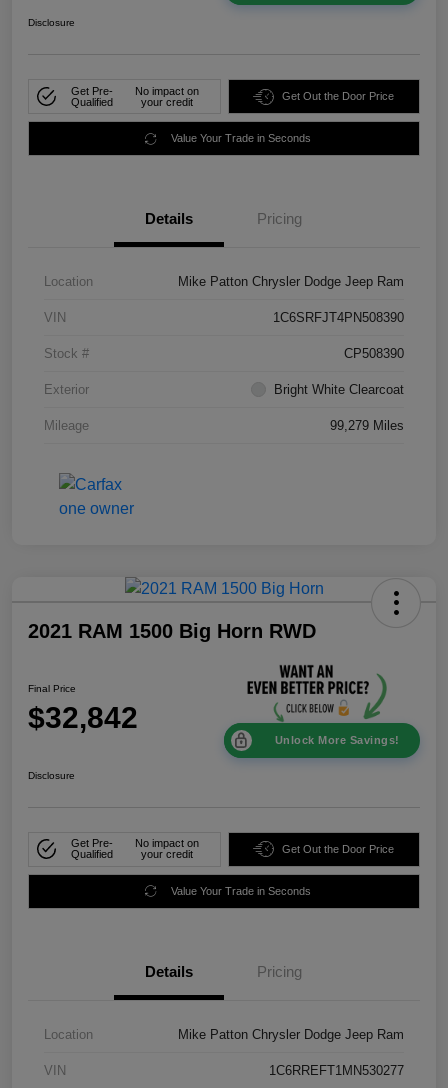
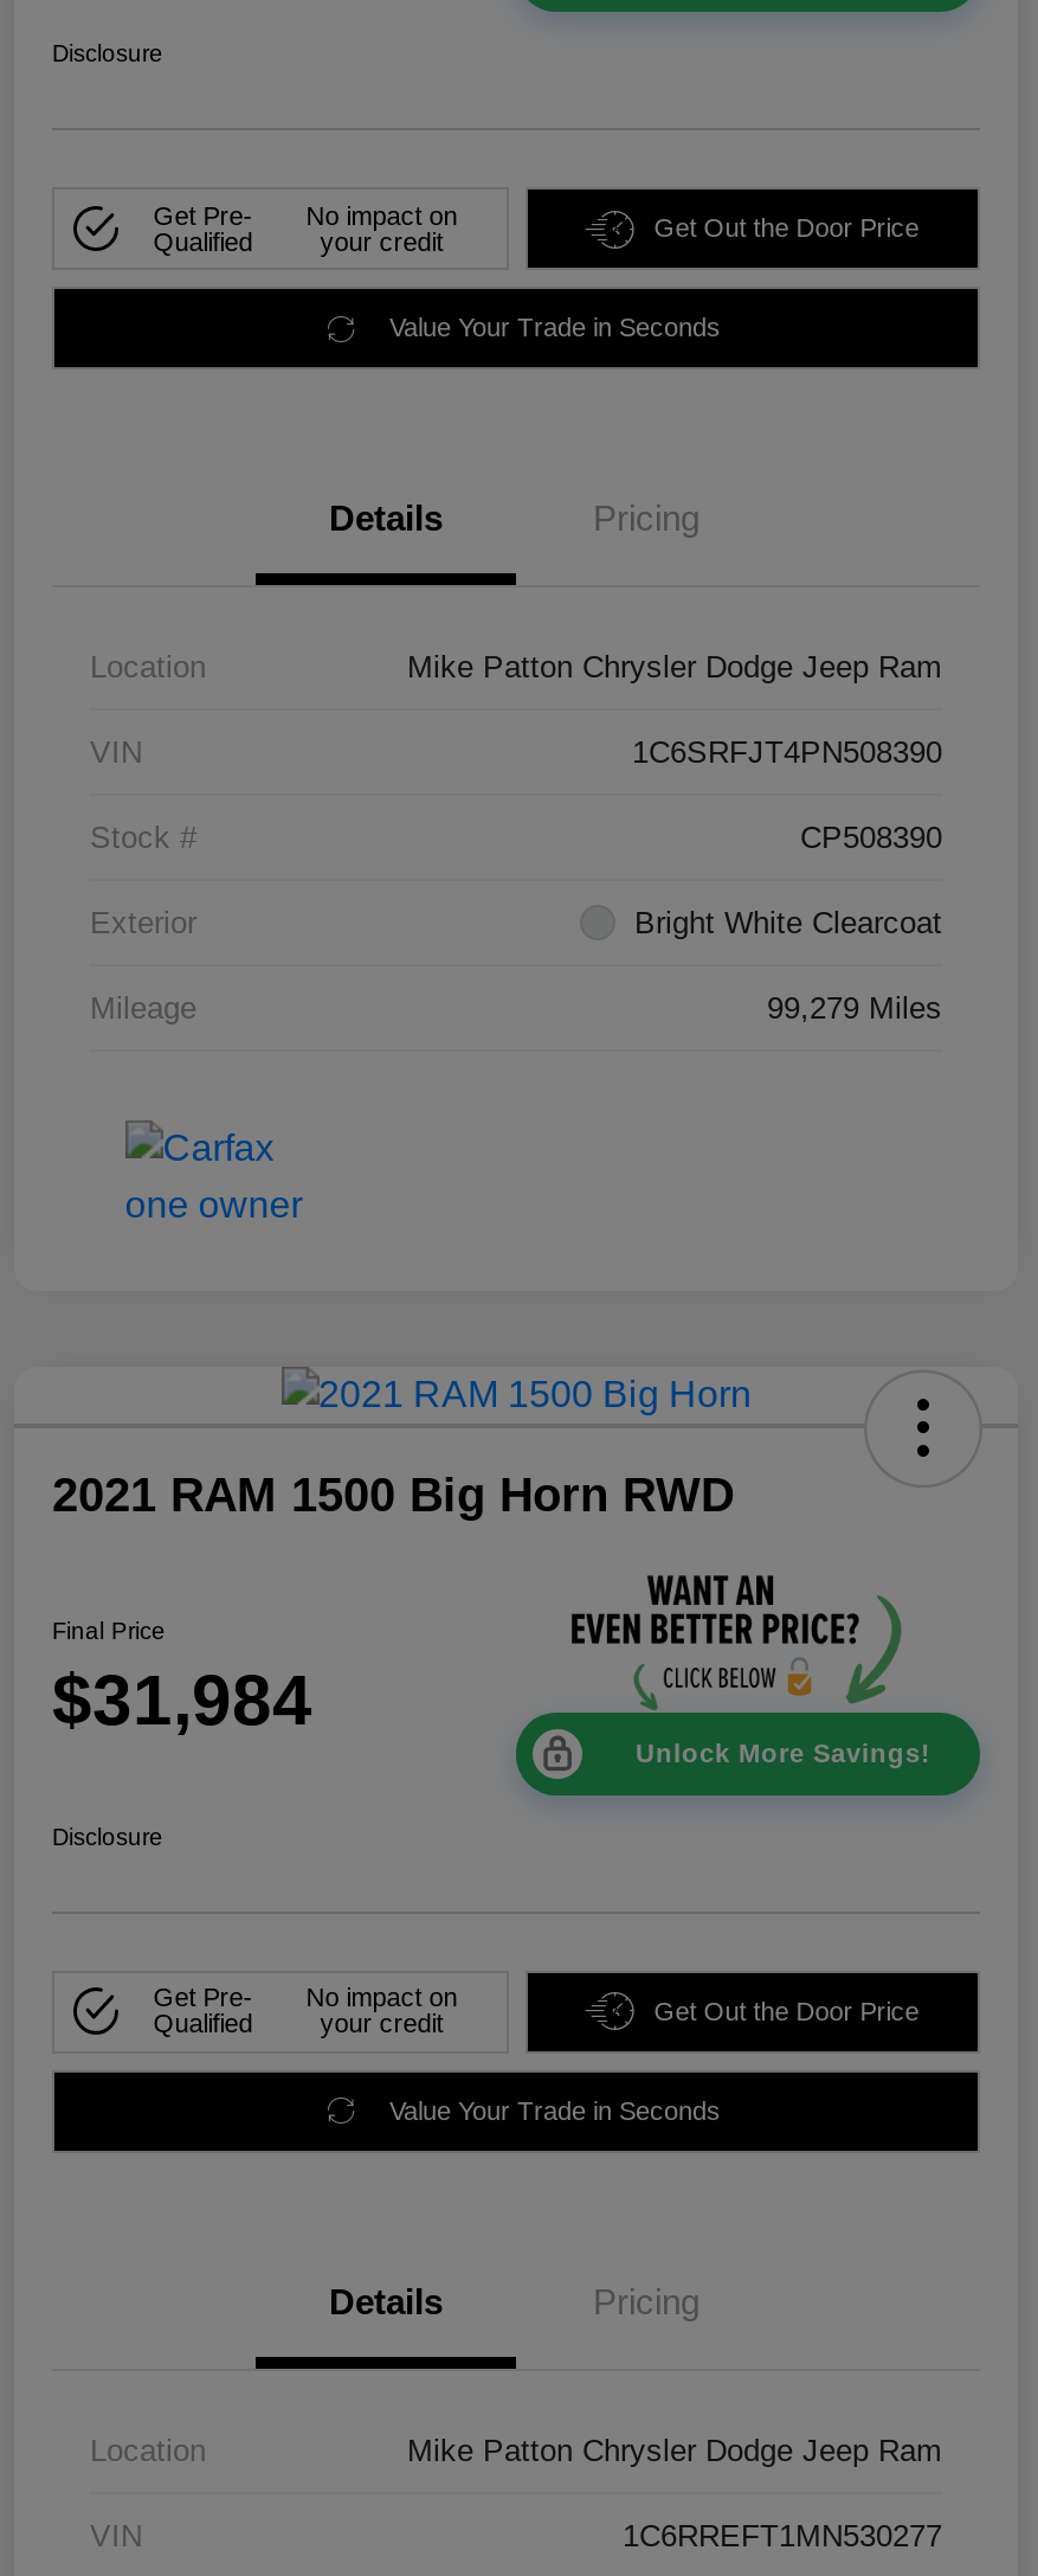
- $32,842
+ $31,984
